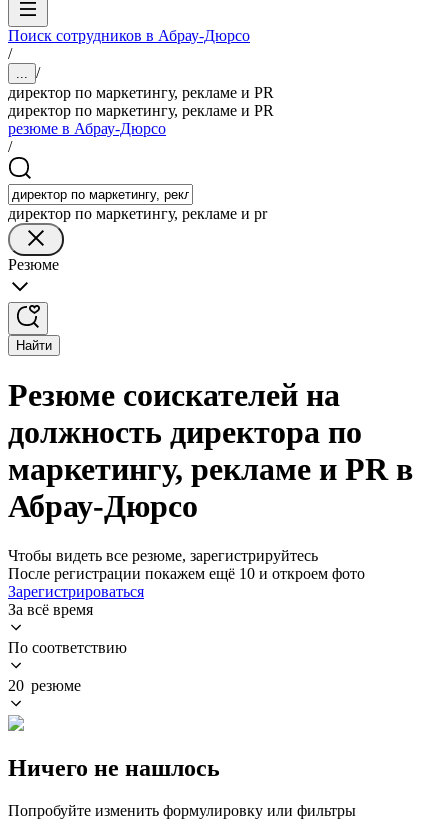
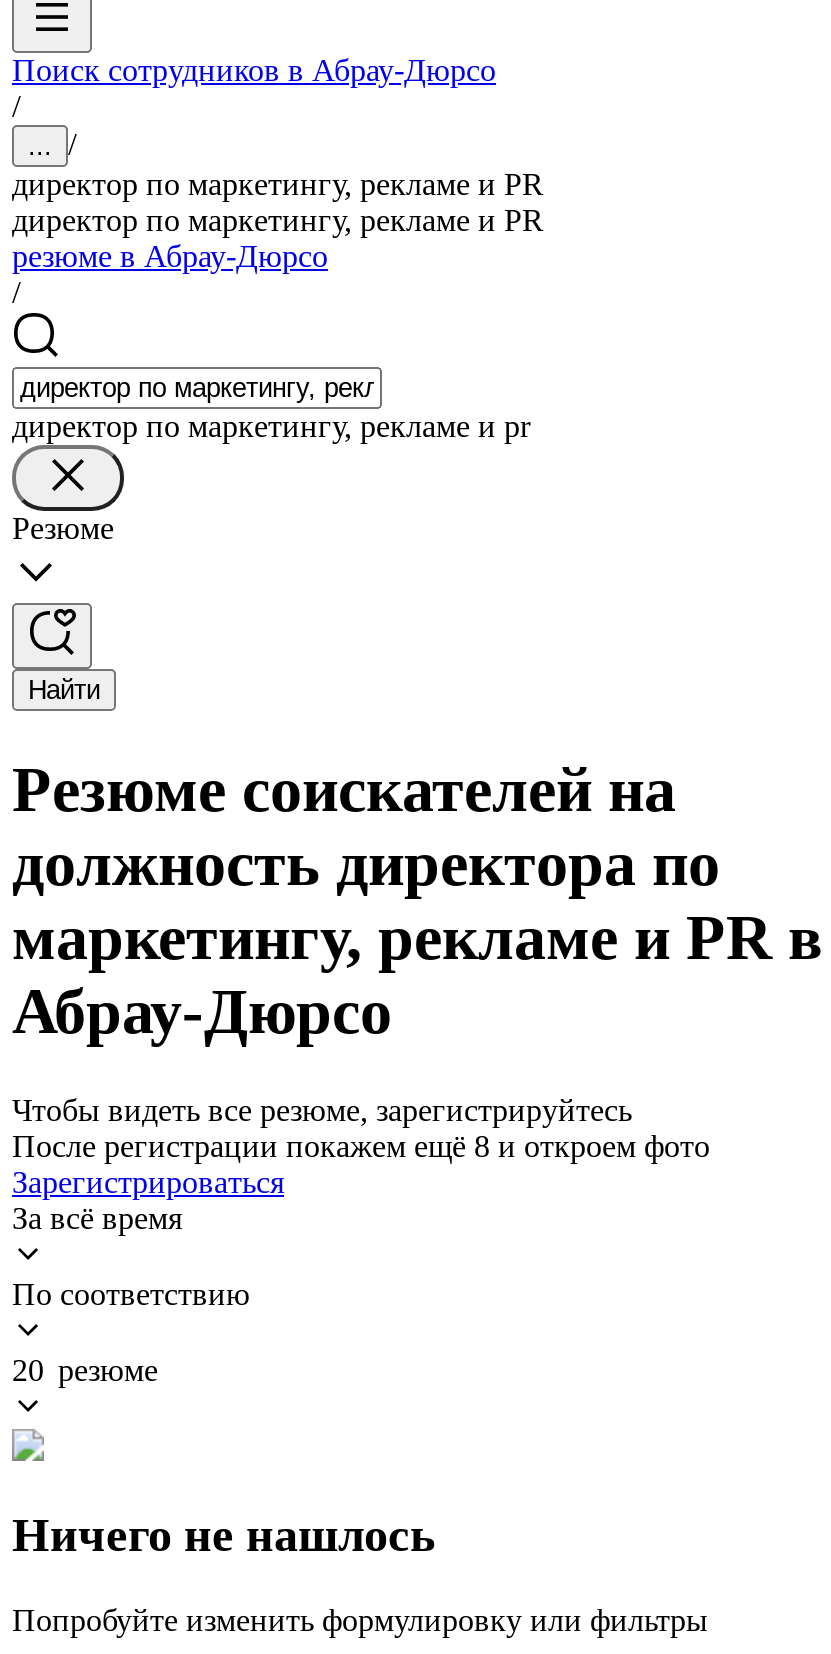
- После регистрации покажем ещё 10 и откроем фото
+ После регистрации покажем ещё 8 и откроем фото
